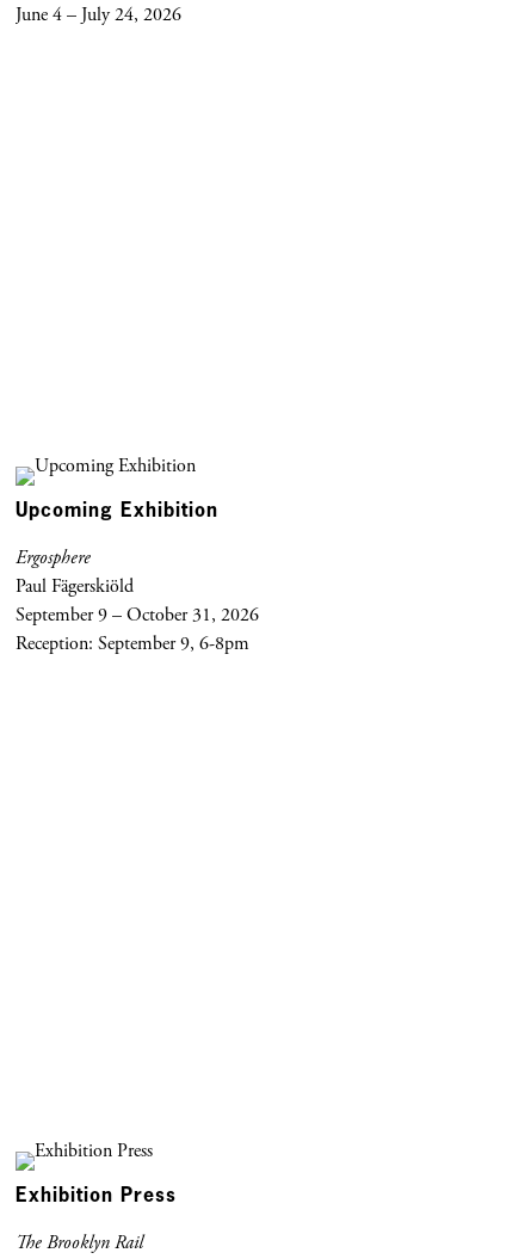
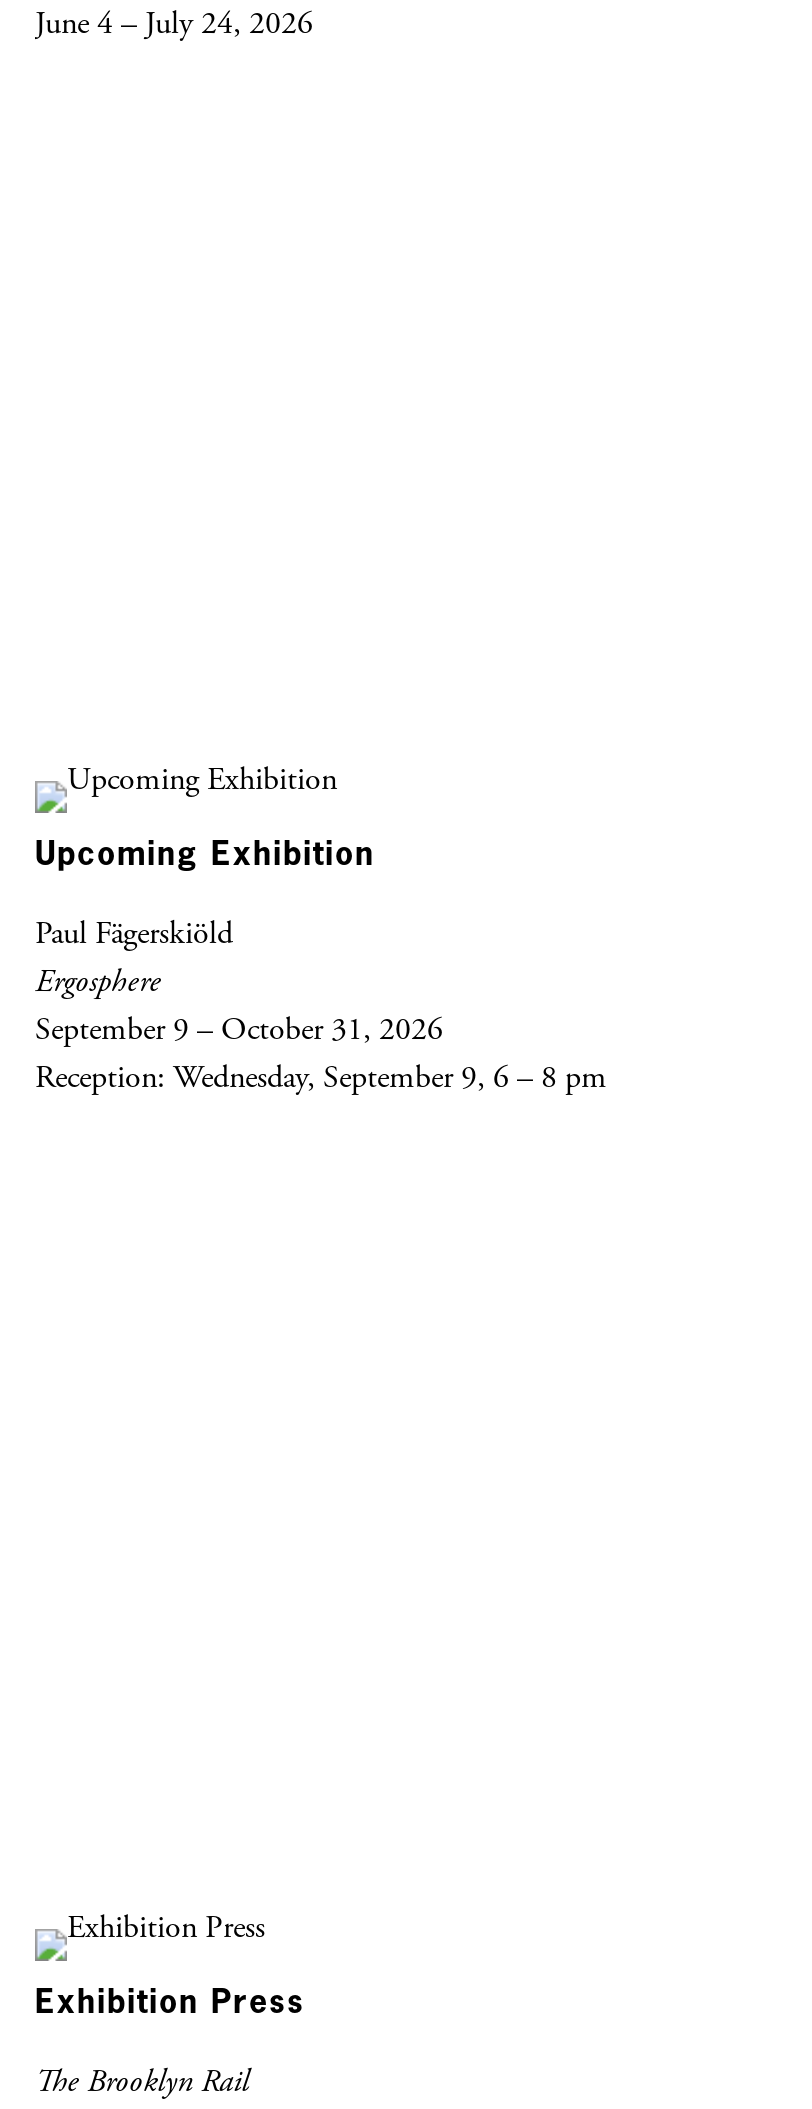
moved down: Ergosphere

moved up: Paul Fägerskiöld

- Reception: September 9, 6-8pm
+ Reception: Wednesday, September 9, 6 – 8 pm
